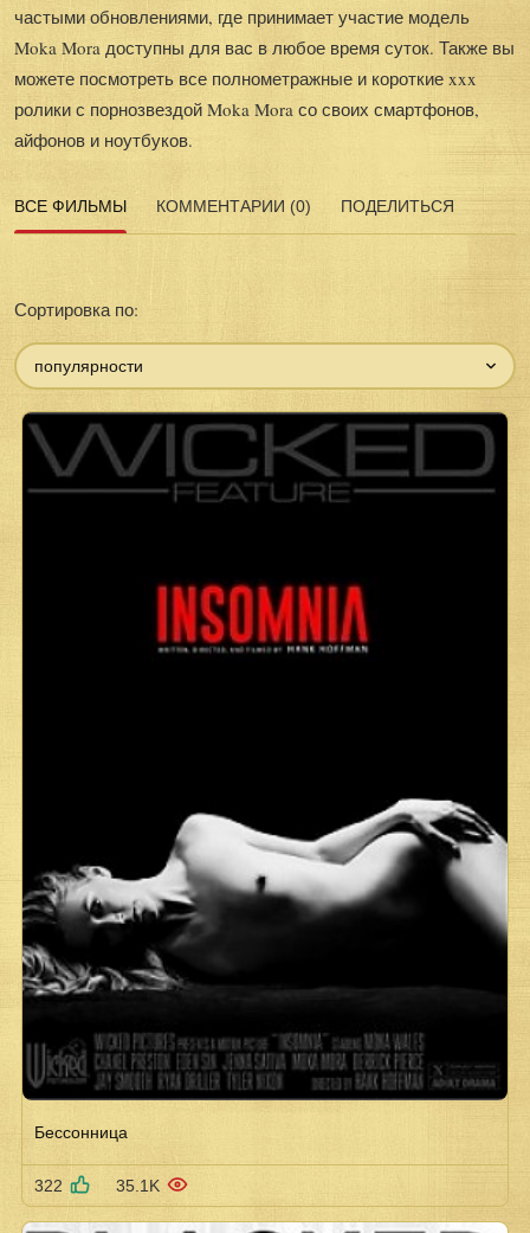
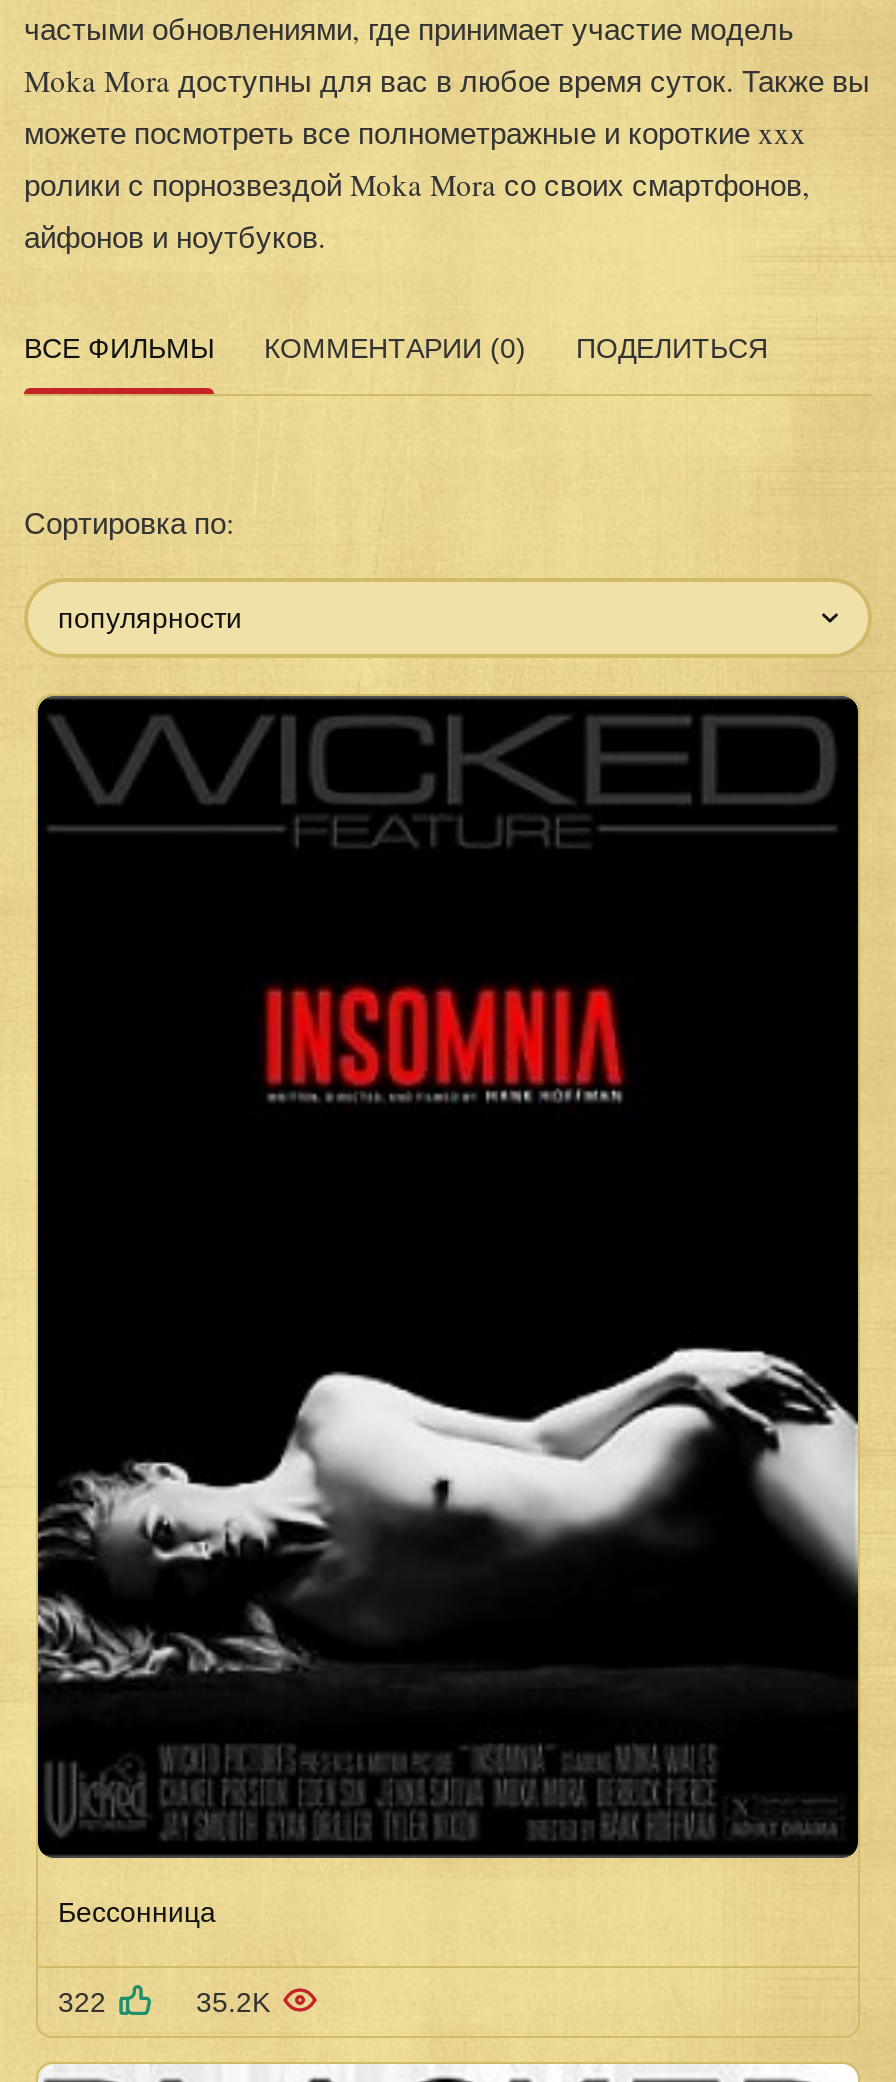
- 35.1K
+ 35.2K
